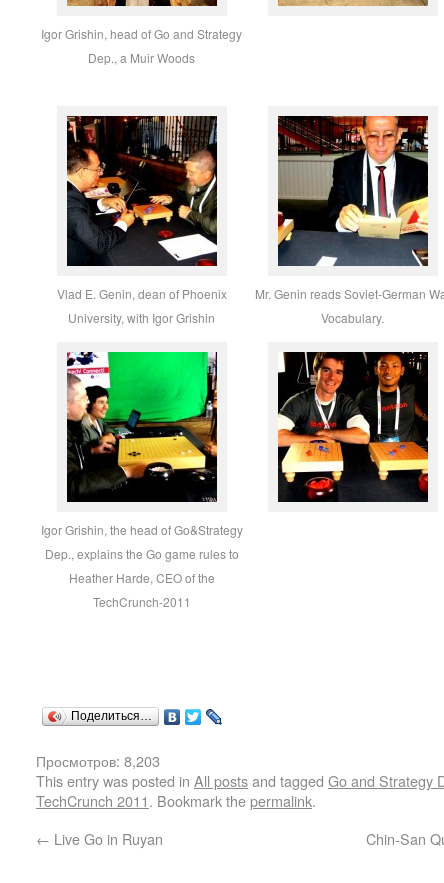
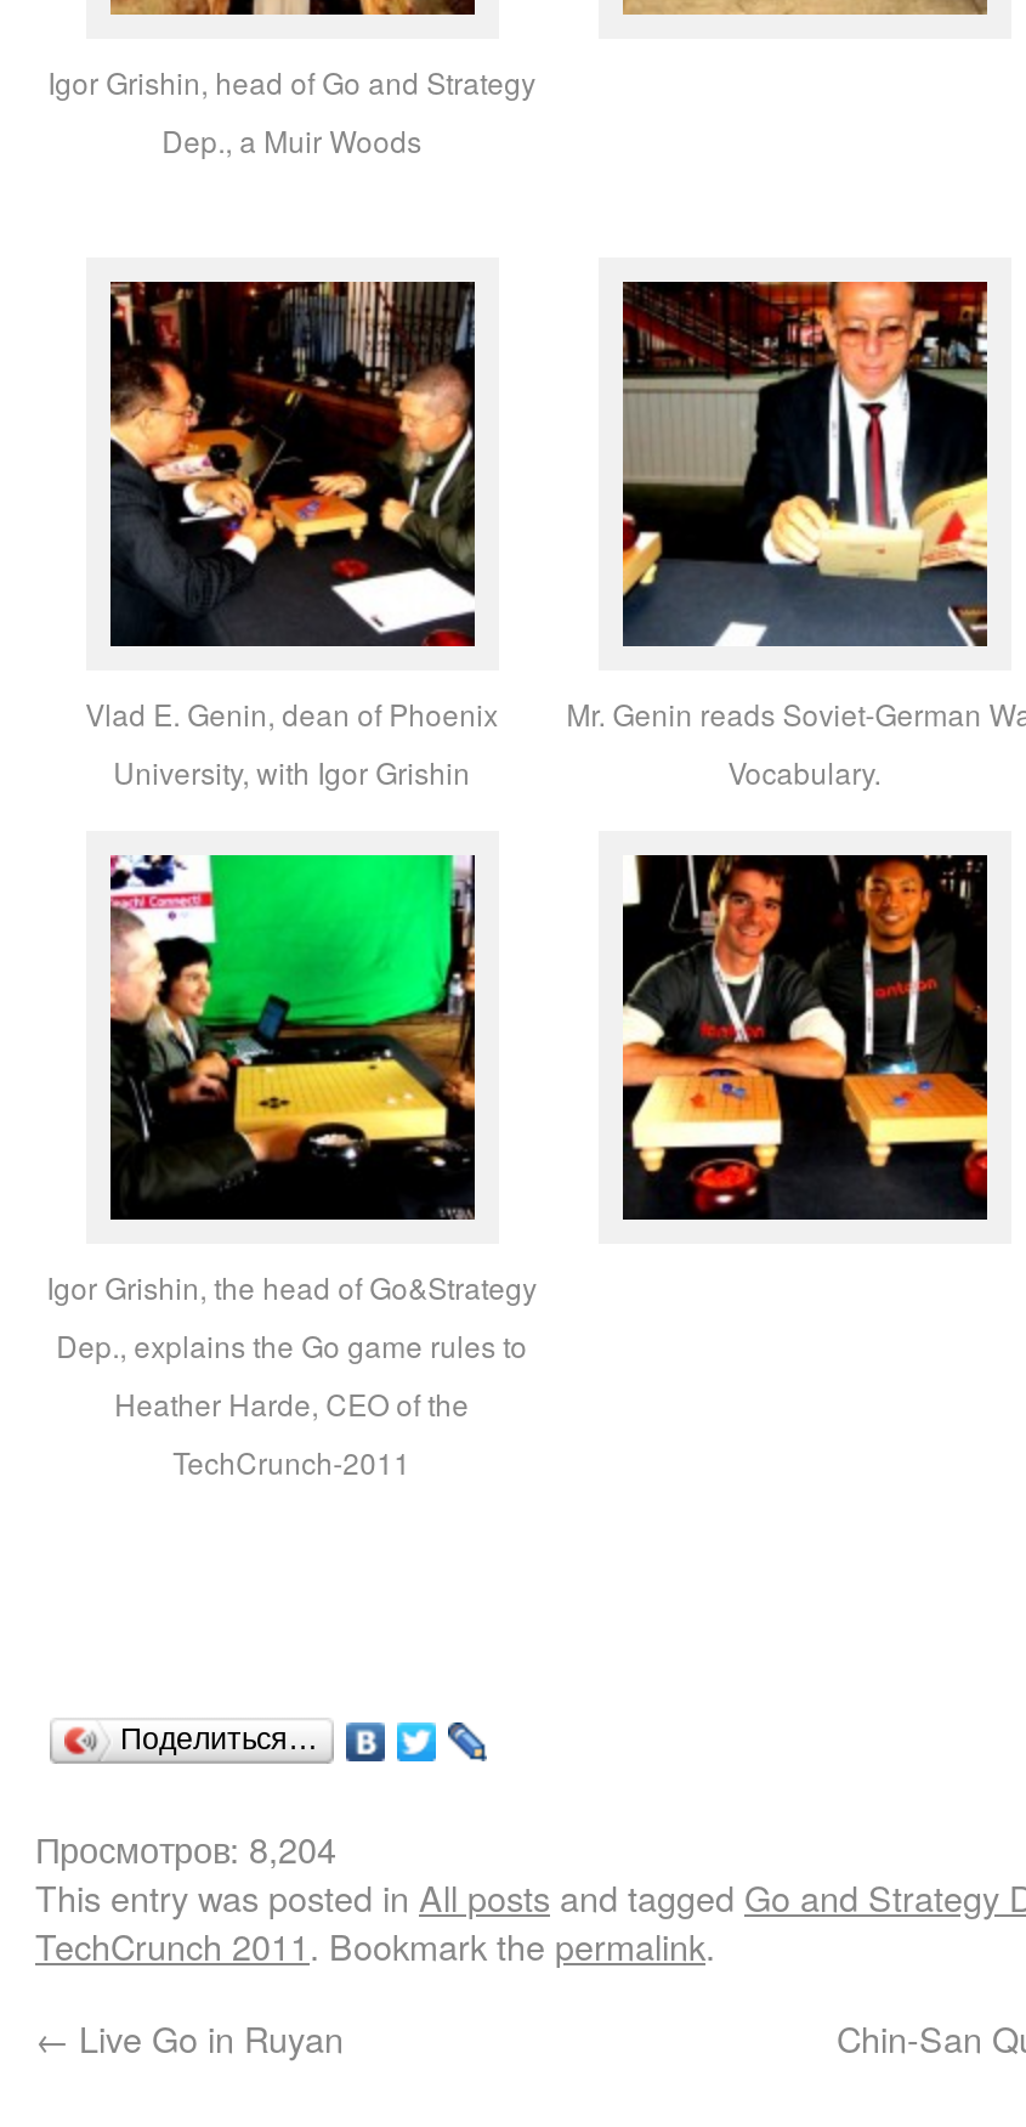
- Просмотров: 8,203
+ Просмотров: 8,204
